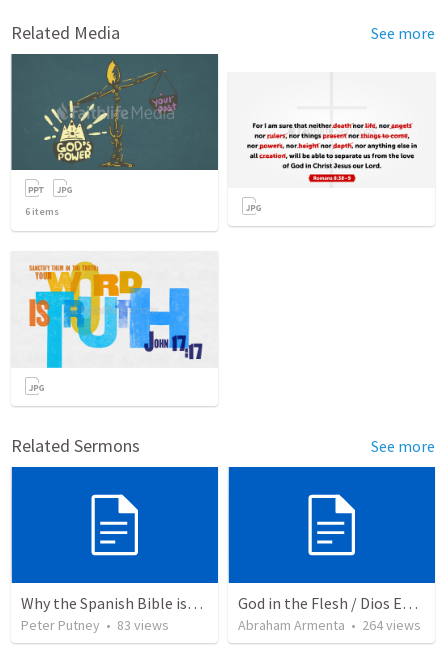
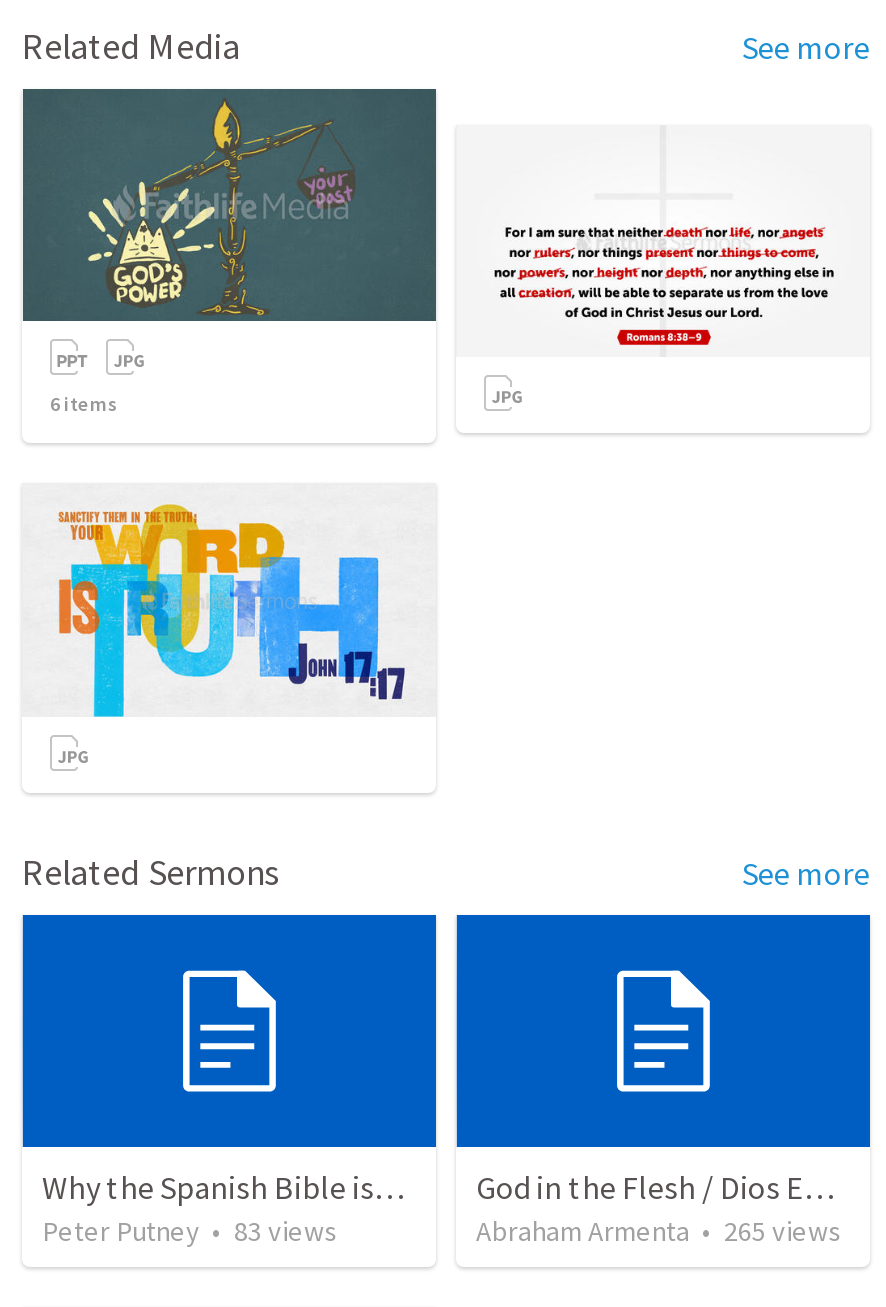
- Abraham Armenta • 264 views
+ Abraham Armenta • 265 views
